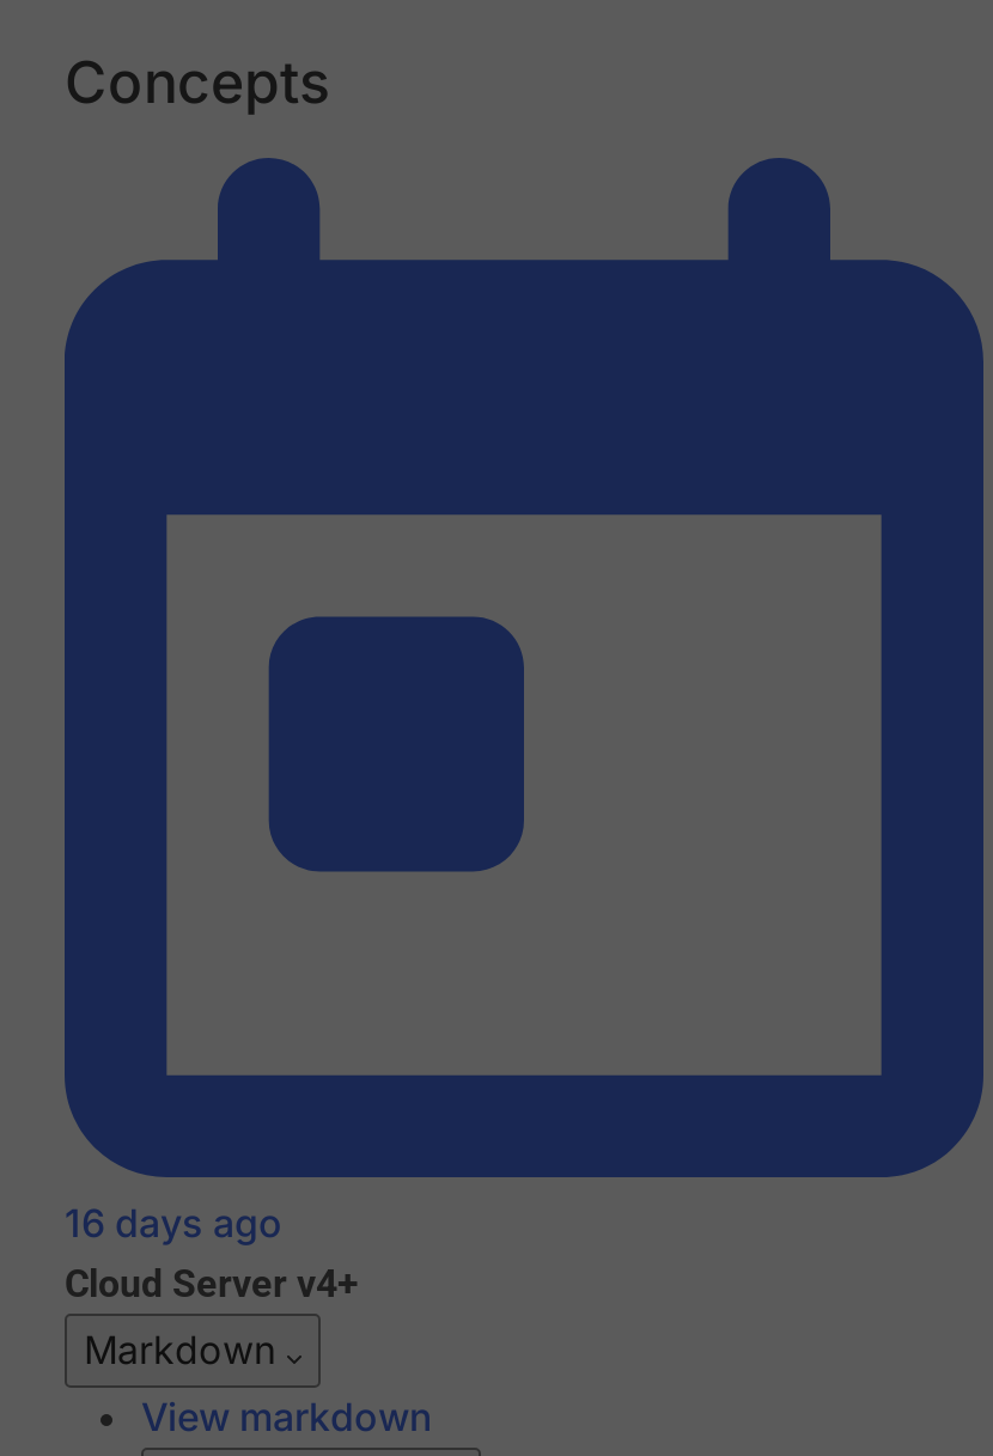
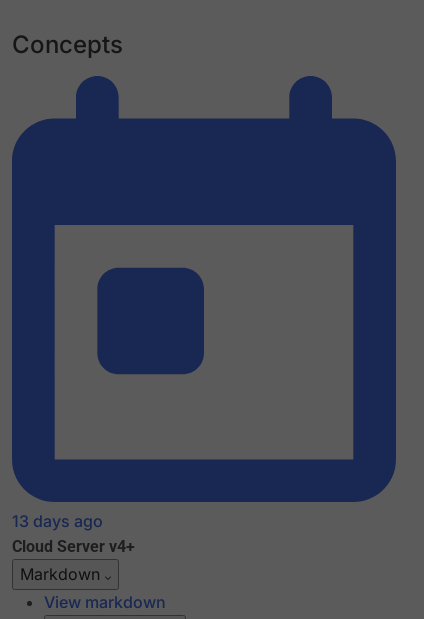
- 16 days ago
+ 13 days ago
